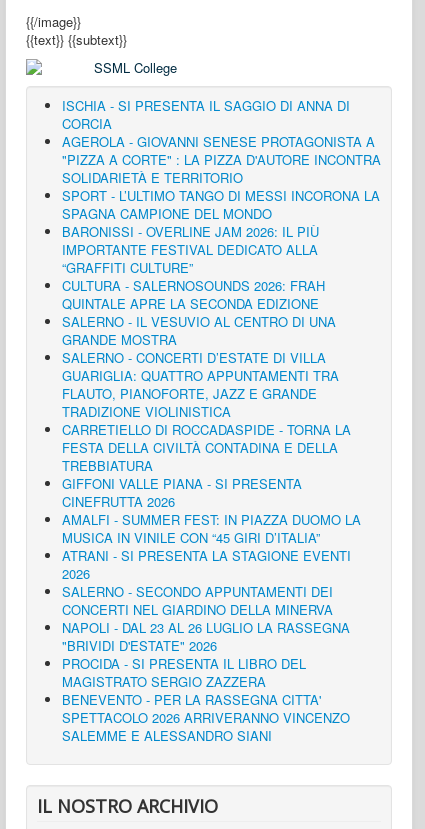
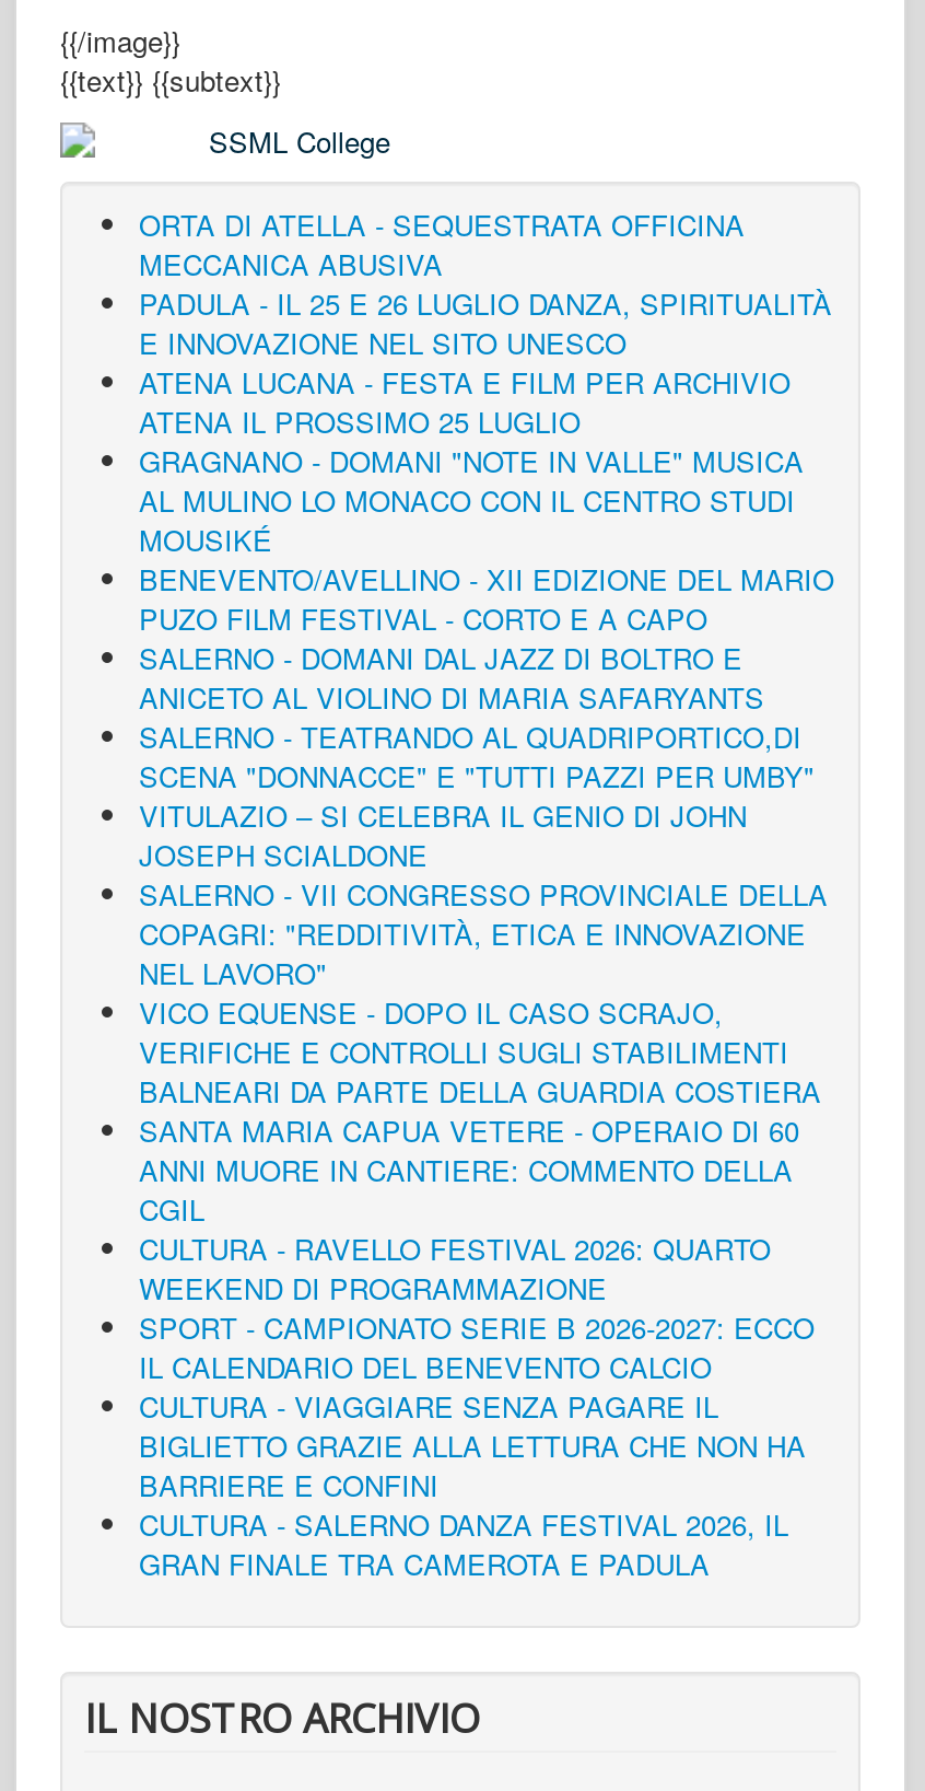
- ISCHIA - SI PRESENTA IL SAGGIO DI ANNA DI
- CORCIA
- AGEROLA - GIOVANNI SENESE PROTAGONISTA A
- "PIZZA A CORTE" : LA PIZZA D'AUTORE INCONTRA
- SOLIDARIETÀ E TERRITORIO
- SPORT - L’ULTIMO TANGO DI MESSI INCORONA LA
- SPAGNA CAMPIONE DEL MONDO
- BARONISSI - OVERLINE JAM 2026: IL PIÙ
- IMPORTANTE FESTIVAL DEDICATO ALLA
- “GRAFFITI CULTURE”
- CULTURA - SALERNOSOUNDS 2026: FRAH
- QUINTALE APRE LA SECONDA EDIZIONE
- SALERNO - IL VESUVIO AL CENTRO DI UNA
- GRANDE MOSTRA
- SALERNO - CONCERTI D’ESTATE DI VILLA
- GUARIGLIA: QUATTRO APPUNTAMENTI TRA
- FLAUTO, PIANOFORTE, JAZZ E GRANDE
- TRADIZIONE VIOLINISTICA
- CARRETIELLO DI ROCCADASPIDE - TORNA LA
- FESTA DELLA CIVILTÀ CONTADINA E DELLA
- TREBBIATURA
- GIFFONI VALLE PIANA - SI PRESENTA
- CINEFRUTTA 2026
- AMALFI - SUMMER FEST: IN PIAZZA DUOMO LA
- MUSICA IN VINILE CON “45 GIRI D’ITALIA”
- ATRANI - SI PRESENTA LA STAGIONE EVENTI
- 2026
- SALERNO - SECONDO APPUNTAMENTI DEI
- CONCERTI NEL GIARDINO DELLA MINERVA
- NAPOLI - DAL 23 AL 26 LUGLIO LA RASSEGNA
- "BRIVIDI D'ESTATE" 2026
- PROCIDA - SI PRESENTA IL LIBRO DEL
- MAGISTRATO SERGIO ZAZZERA
- BENEVENTO - PER LA RASSEGNA CITTA'
- SPETTACOLO 2026 ARRIVERANNO VINCENZO
- SALEMME E ALESSANDRO SIANI
+ ORTA DI ATELLA - SEQUESTRATA OFFICINA
+ MECCANICA ABUSIVA
+ PADULA - IL 25 E 26 LUGLIO DANZA, SPIRITUALITÀ
+ E INNOVAZIONE NEL SITO UNESCO
+ ATENA LUCANA - FESTA E FILM PER ARCHIVIO
+ ATENA IL PROSSIMO 25 LUGLIO
+ GRAGNANO - DOMANI "NOTE IN VALLE" MUSICA
+ AL MULINO LO MONACO CON IL CENTRO STUDI
+ MOUSIKÉ
+ BENEVENTO/AVELLINO - XII EDIZIONE DEL MARIO
+ PUZO FILM FESTIVAL - CORTO E A CAPO
+ SALERNO - DOMANI DAL JAZZ DI BOLTRO E
+ ANICETO AL VIOLINO DI MARIA SAFARYANTS
+ SALERNO - TEATRANDO AL QUADRIPORTICO,DI
+ SCENA "DONNACCE" E "TUTTI PAZZI PER UMBY"
+ VITULAZIO – SI CELEBRA IL GENIO DI JOHN
+ JOSEPH SCIALDONE
+ SALERNO - VII CONGRESSO PROVINCIALE DELLA
+ COPAGRI: "REDDITIVITÀ, ETICA E INNOVAZIONE
+ NEL LAVORO"
+ VICO EQUENSE - DOPO IL CASO SCRAJO,
+ VERIFICHE E CONTROLLI SUGLI STABILIMENTI
+ BALNEARI DA PARTE DELLA GUARDIA COSTIERA
+ SANTA MARIA CAPUA VETERE - OPERAIO DI 60
+ ANNI MUORE IN CANTIERE: COMMENTO DELLA
+ CGIL
+ CULTURA - RAVELLO FESTIVAL 2026: QUARTO
+ WEEKEND DI PROGRAMMAZIONE
+ SPORT - CAMPIONATO SERIE B 2026-2027: ECCO
+ IL CALENDARIO DEL BENEVENTO CALCIO
+ CULTURA - VIAGGIARE SENZA PAGARE IL
+ BIGLIETTO GRAZIE ALLA LETTURA CHE NON HA
+ BARRIERE E CONFINI
+ CULTURA - SALERNO DANZA FESTIVAL 2026, IL
+ GRAN FINALE TRA CAMEROTA E PADULA
